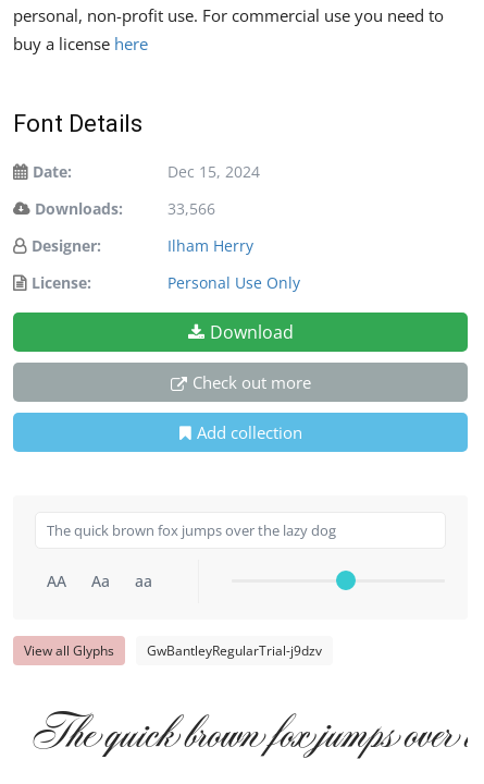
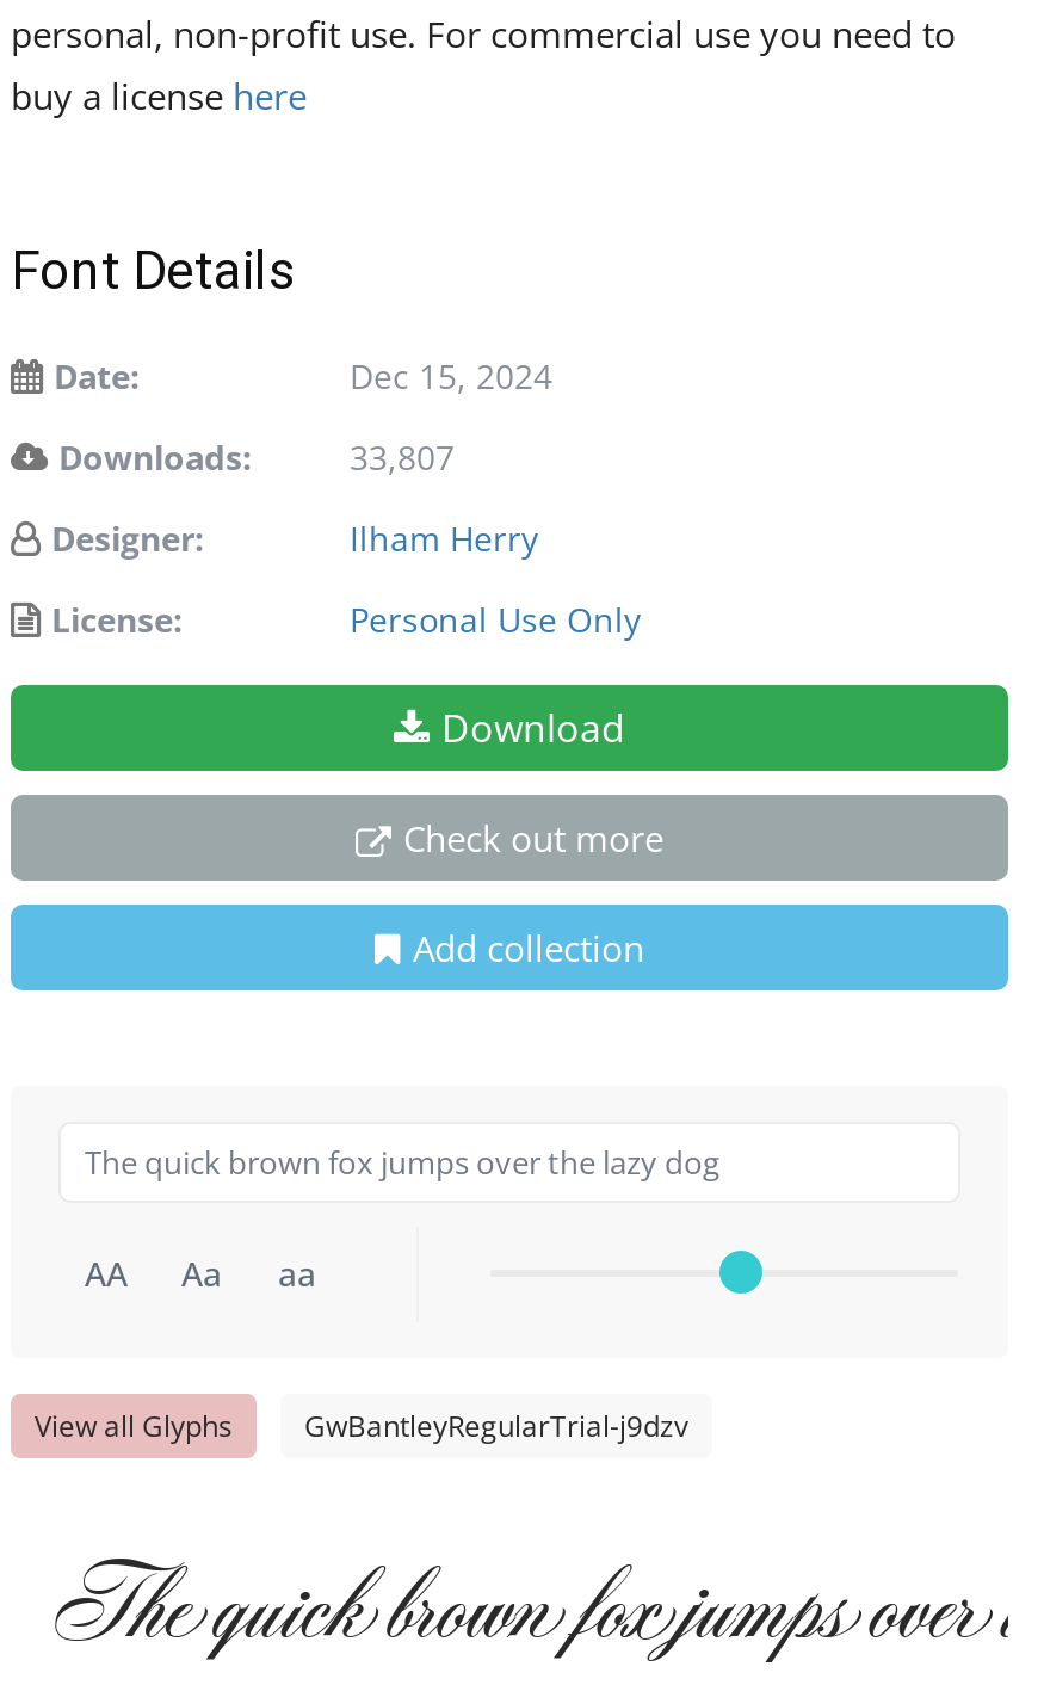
- 33,566
+ 33,807
